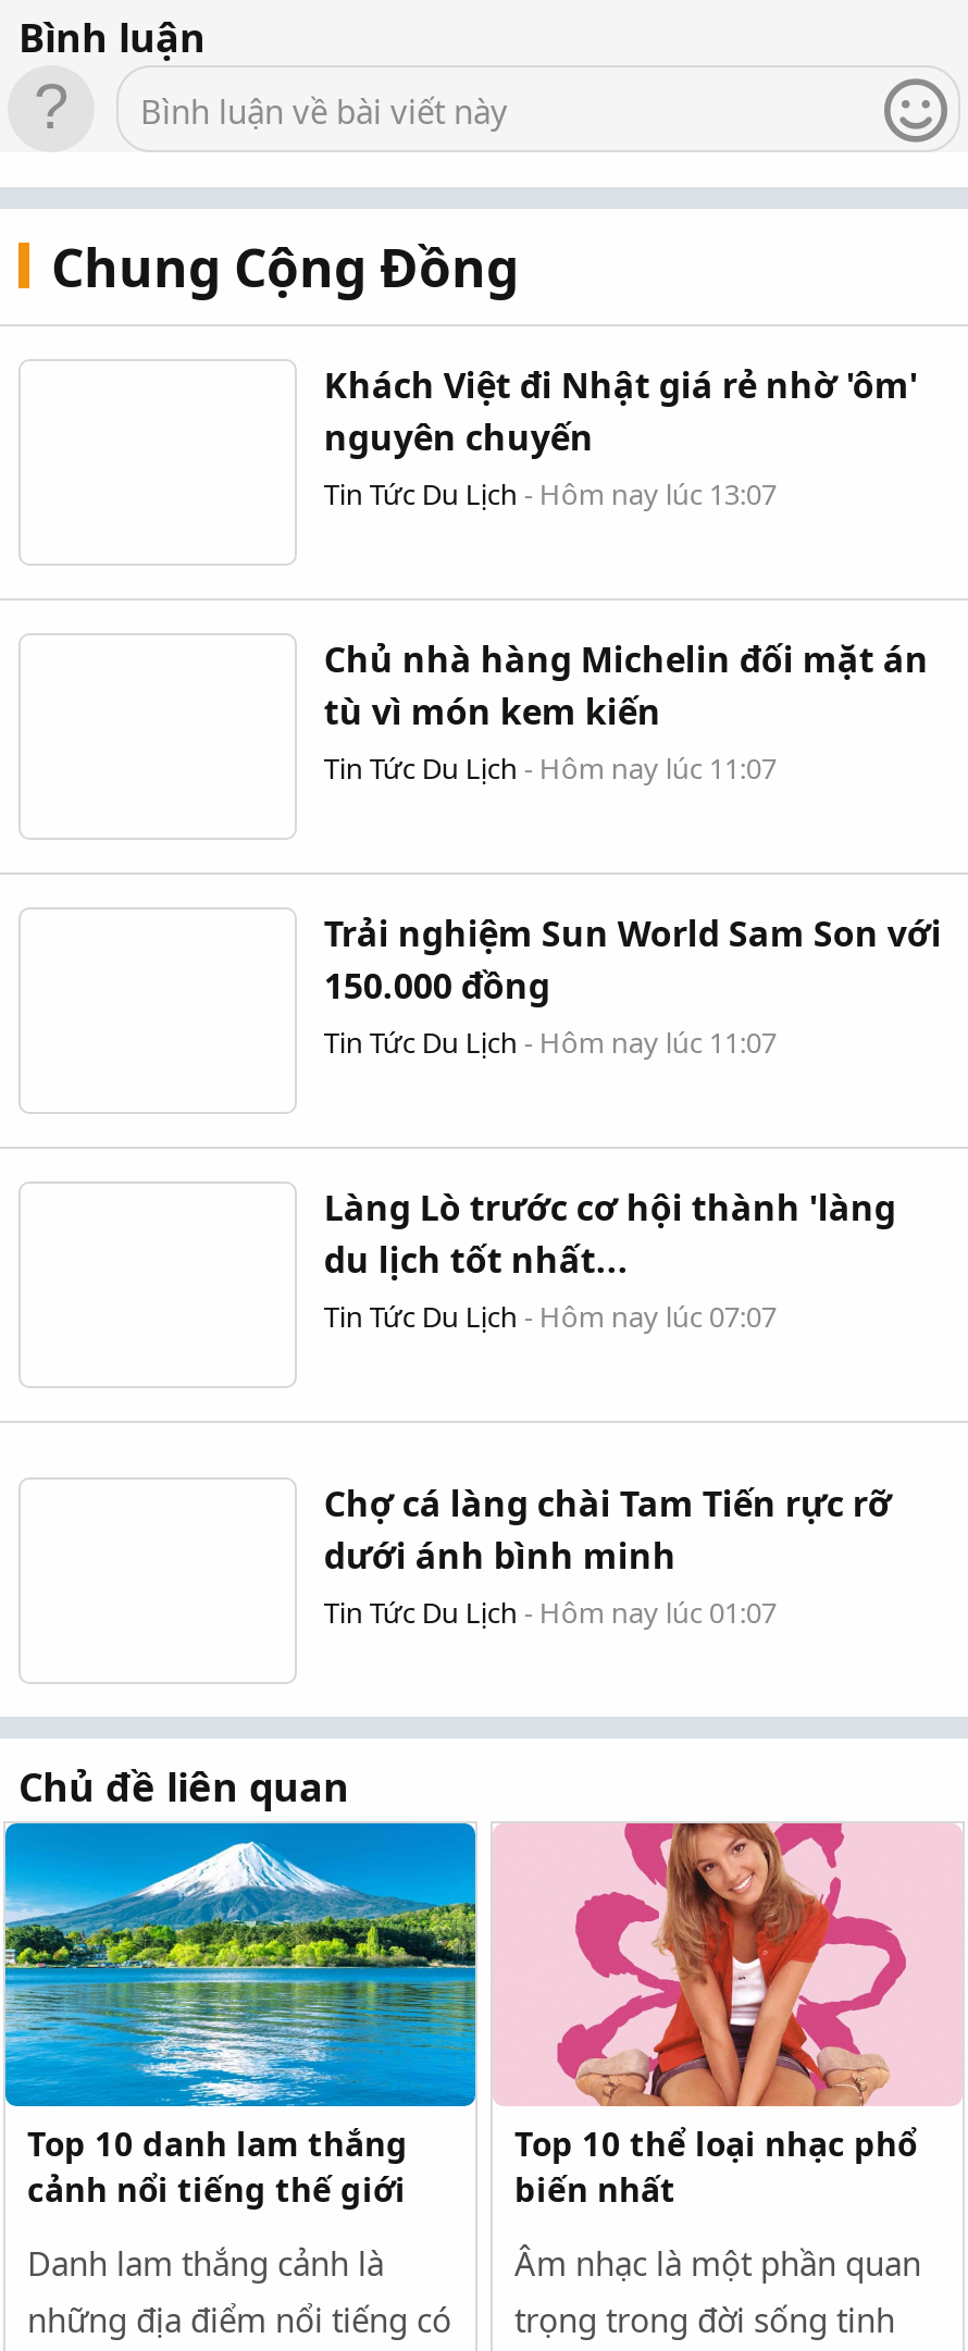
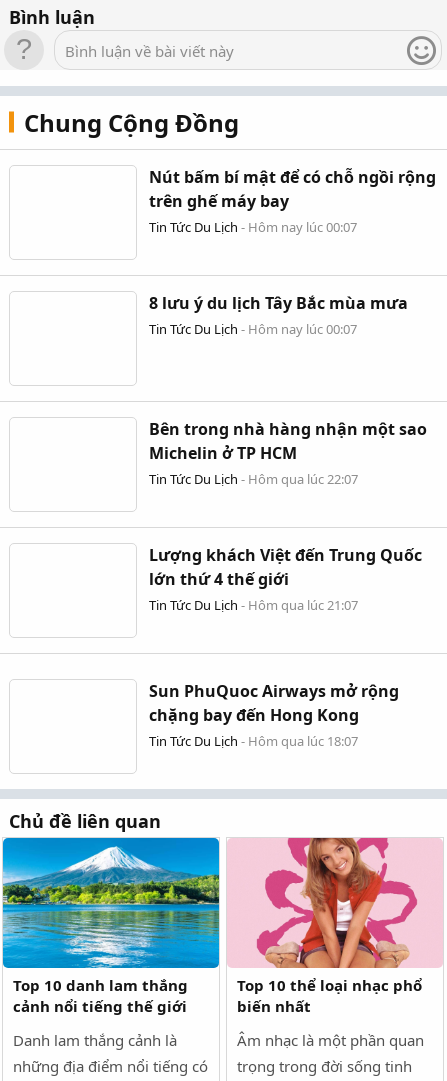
- Khách Việt đi Nhật giá rẻ nhờ 'ôm'
- nguyên chuyến
- Tin Tức Du Lịch - Hôm nay lúc 13:07
+ Nút bấm bí mật để có chỗ ngồi rộng
+ trên ghế máy bay
+ Tin Tức Du Lịch - Hôm nay lúc 00:07

- Chủ nhà hàng Michelin đối mặt án
- tù vì món kem kiến
- Tin Tức Du Lịch - Hôm nay lúc 11:07
+ 8 lưu ý du lịch Tây Bắc mùa mưa
+ Tin Tức Du Lịch - Hôm nay lúc 00:07

- Trải nghiệm Sun World Sam Son với
- 150.000 đồng
- Tin Tức Du Lịch - Hôm nay lúc 11:07
+ Bên trong nhà hàng nhận một sao
+ Michelin ở TP HCM
+ Tin Tức Du Lịch - Hôm qua lúc 22:07

- Làng Lò trước cơ hội thành 'làng
- du lịch tốt nhất...
- Tin Tức Du Lịch - Hôm nay lúc 07:07
+ Lượng khách Việt đến Trung Quốc
+ lớn thứ 4 thế giới
+ Tin Tức Du Lịch - Hôm qua lúc 21:07

- Chợ cá làng chài Tam Tiến rực rỡ
- dưới ánh bình minh
- Tin Tức Du Lịch - Hôm nay lúc 01:07
+ Sun PhuQuoc Airways mở rộng
+ chặng bay đến Hong Kong
+ Tin Tức Du Lịch - Hôm qua lúc 18:07
